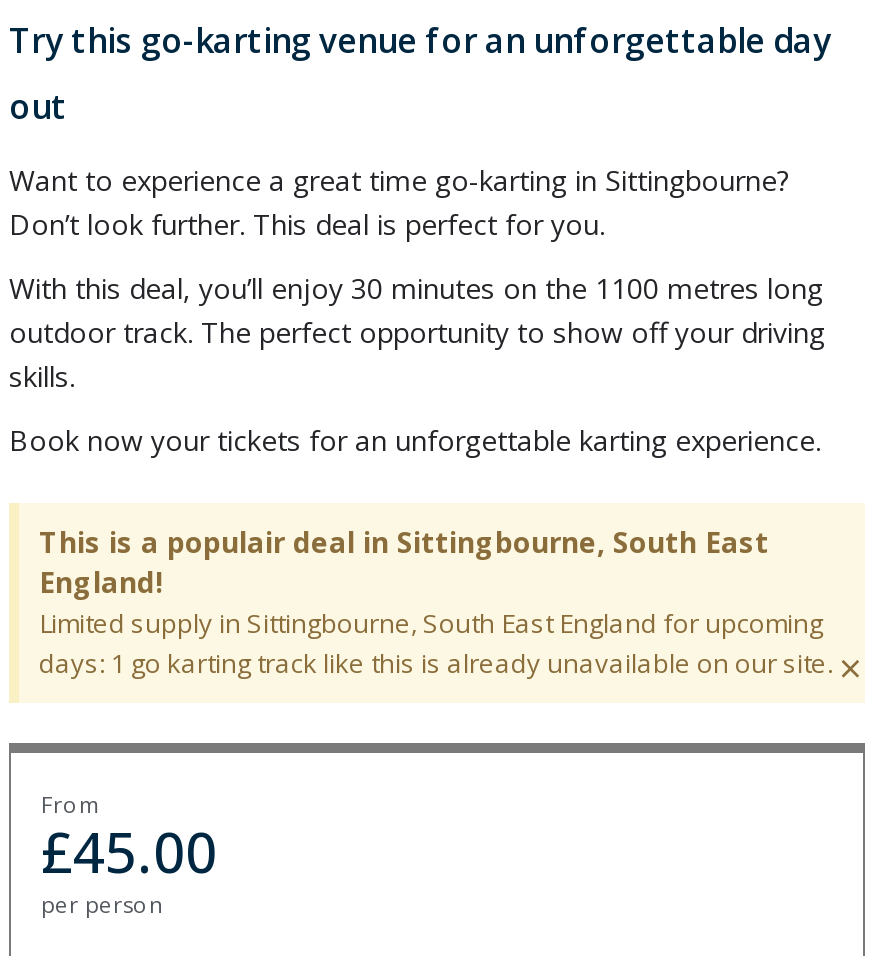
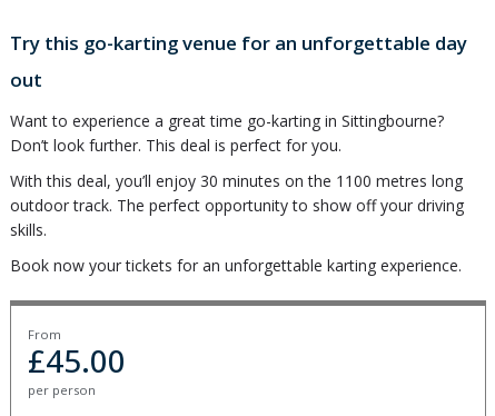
- [image]
- This is a populair deal in Sittingbourne, South East
- England!
- Limited supply in Sittingbourne, South East England for upcoming
- days: 1 go karting track like this is already unavailable on our site. ×
